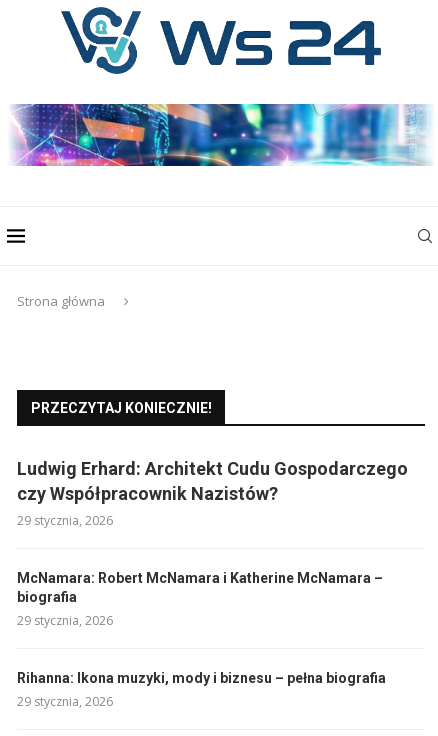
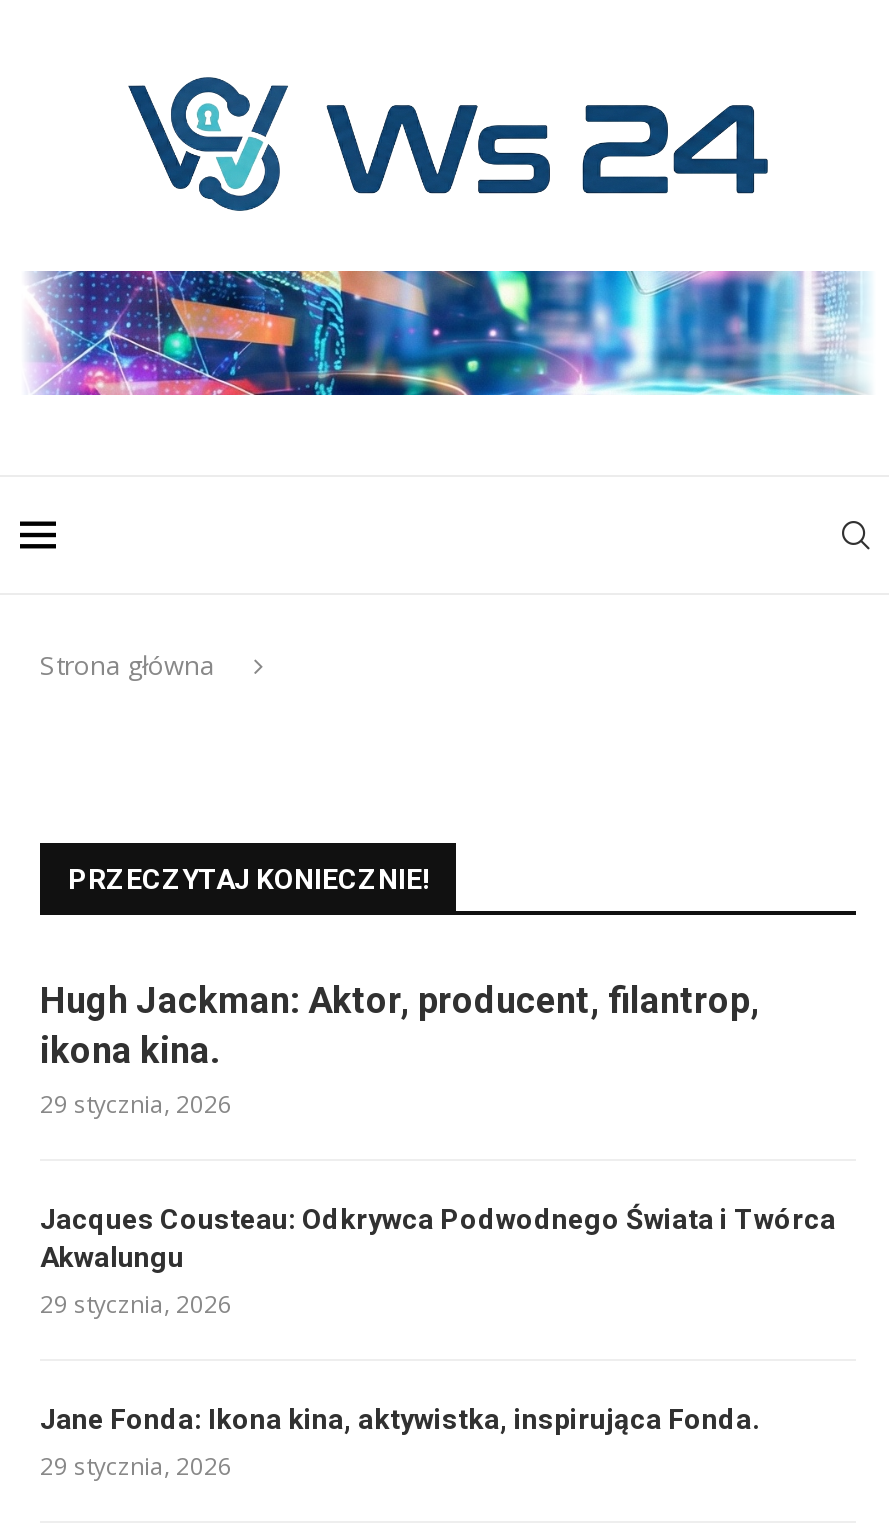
- Ludwig Erhard: Architekt Cudu Gospodarczego
- czy Współpracownik Nazistów?
+ Hugh Jackman: Aktor, producent, filantrop,
+ ikona kina.

- McNamara: Robert McNamara i Katherine McNamara –
- biografia
+ Jacques Cousteau: Odkrywca Podwodnego Świata i Twórca
+ Akwalungu

- Rihanna: Ikona muzyki, mody i biznesu – pełna biografia
+ Jane Fonda: Ikona kina, aktywistka, inspirująca Fonda.
